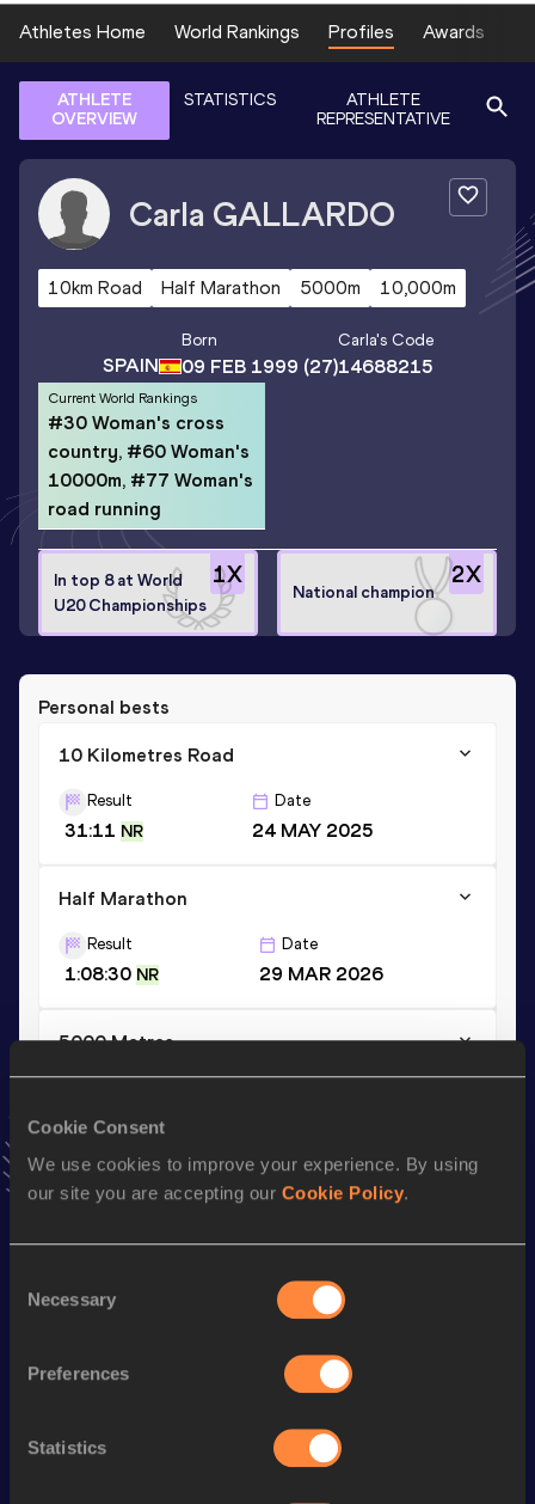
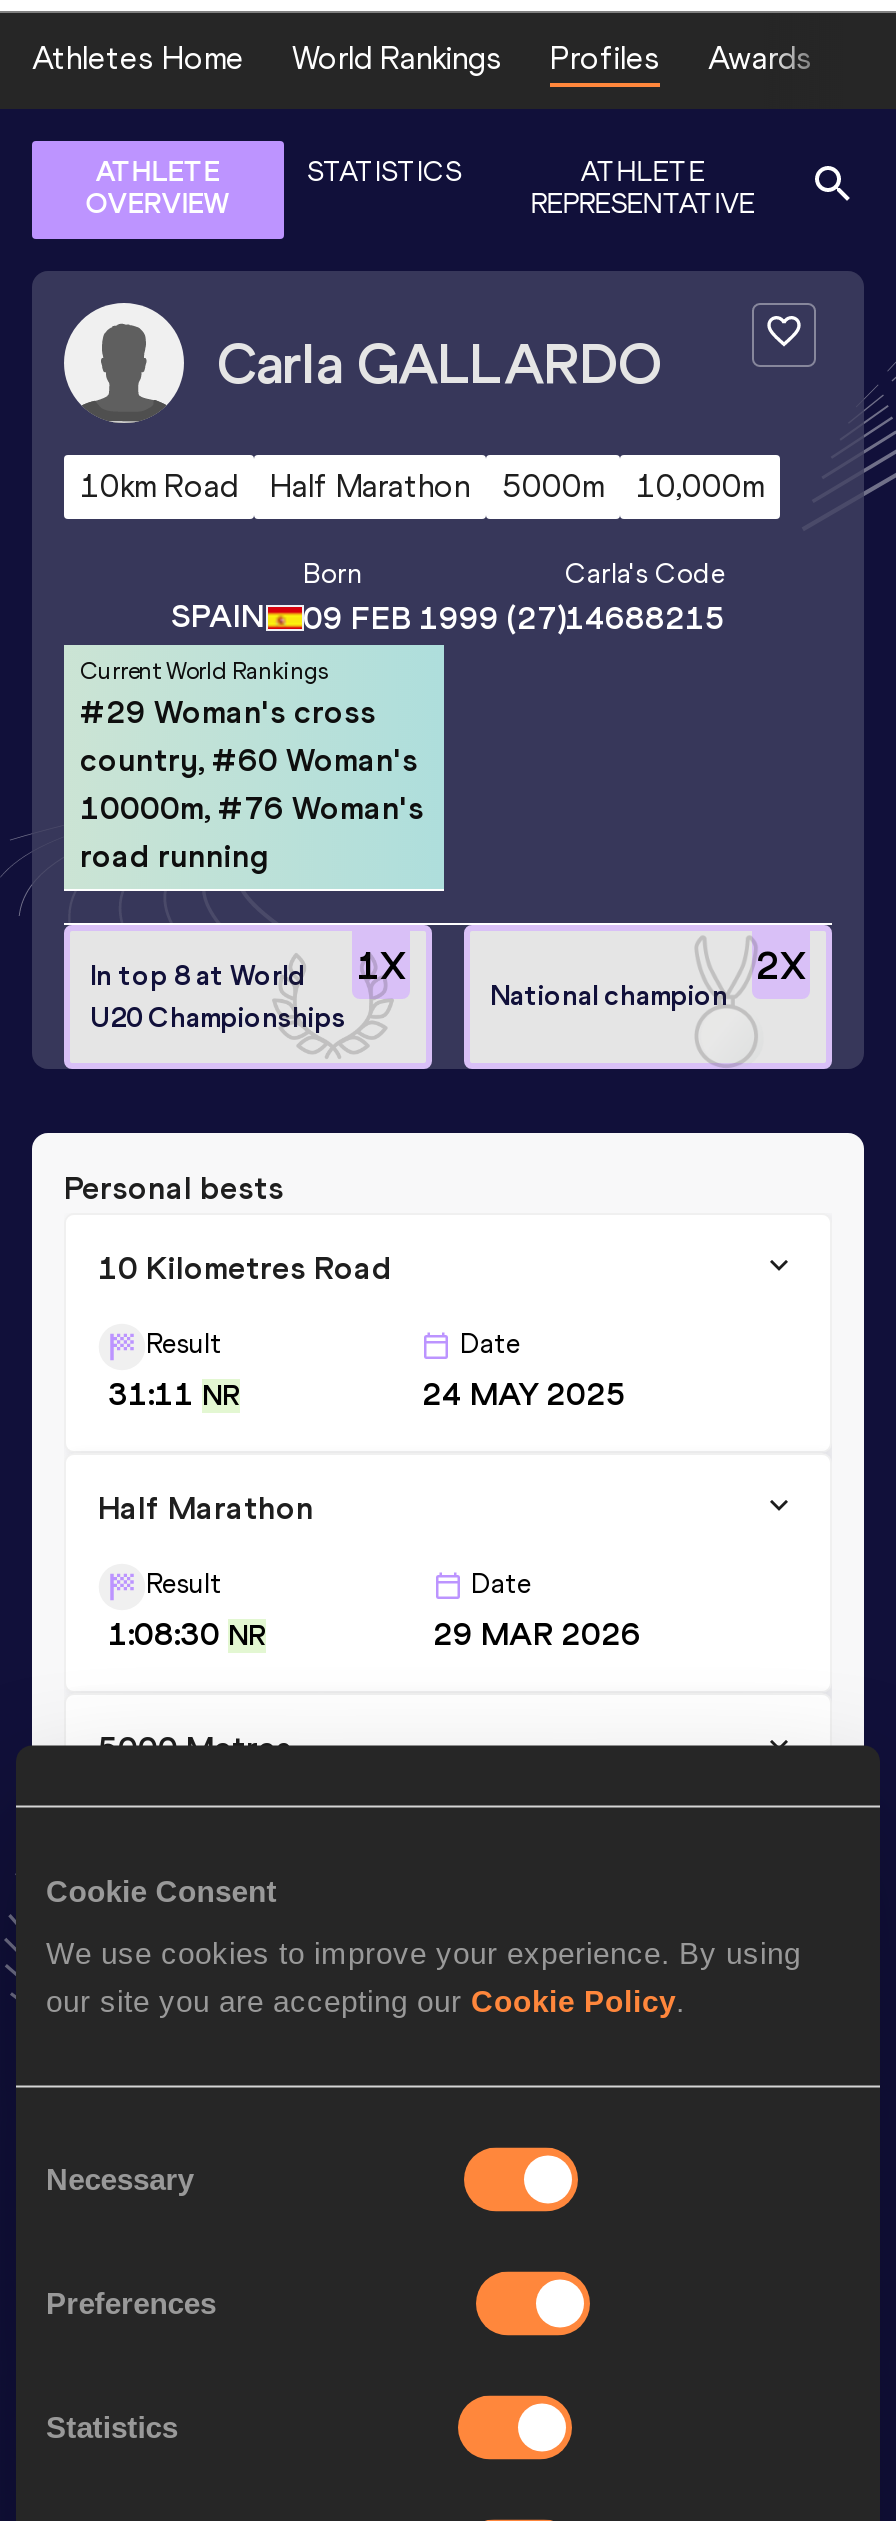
- #30 Woman's cross
+ #29 Woman's cross

- 10000m, #77 Woman's
+ 10000m, #76 Woman's
